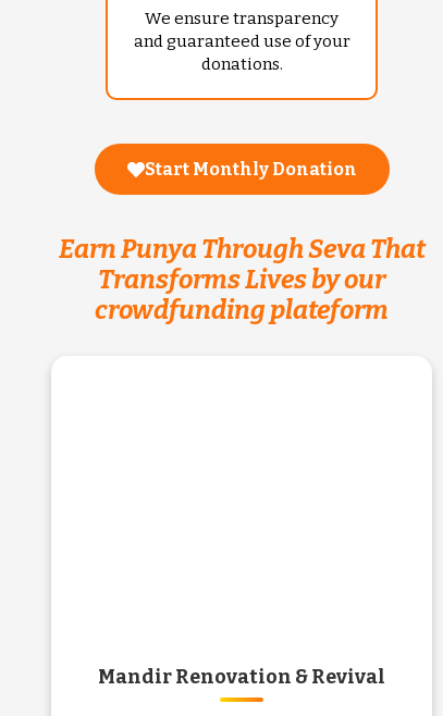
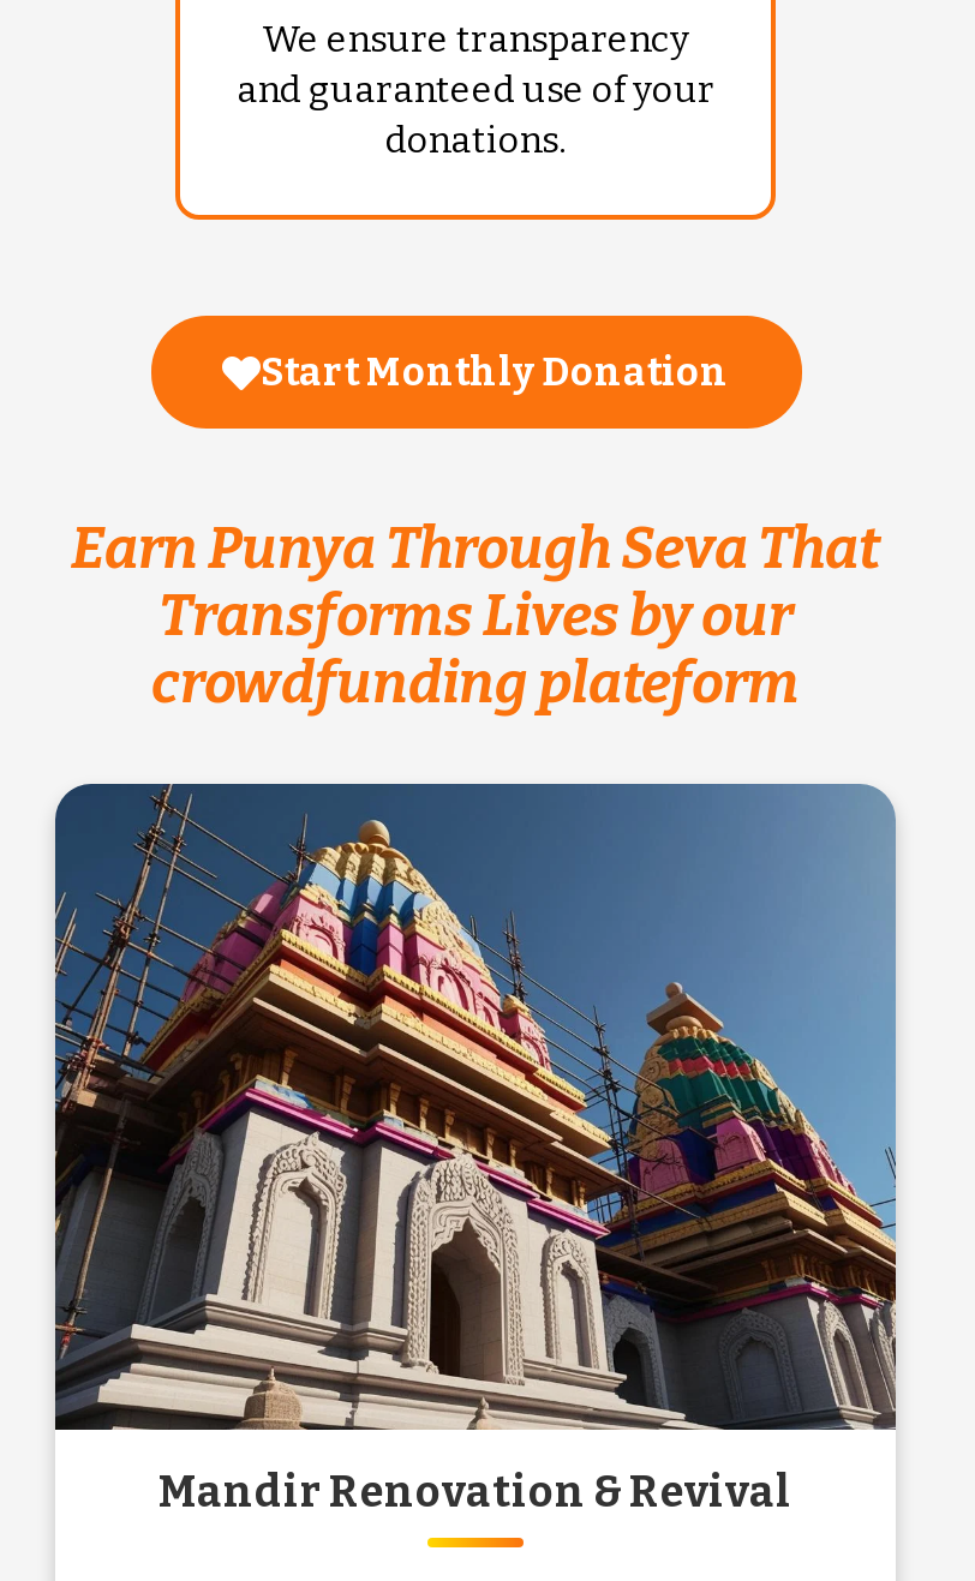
+ [image]
